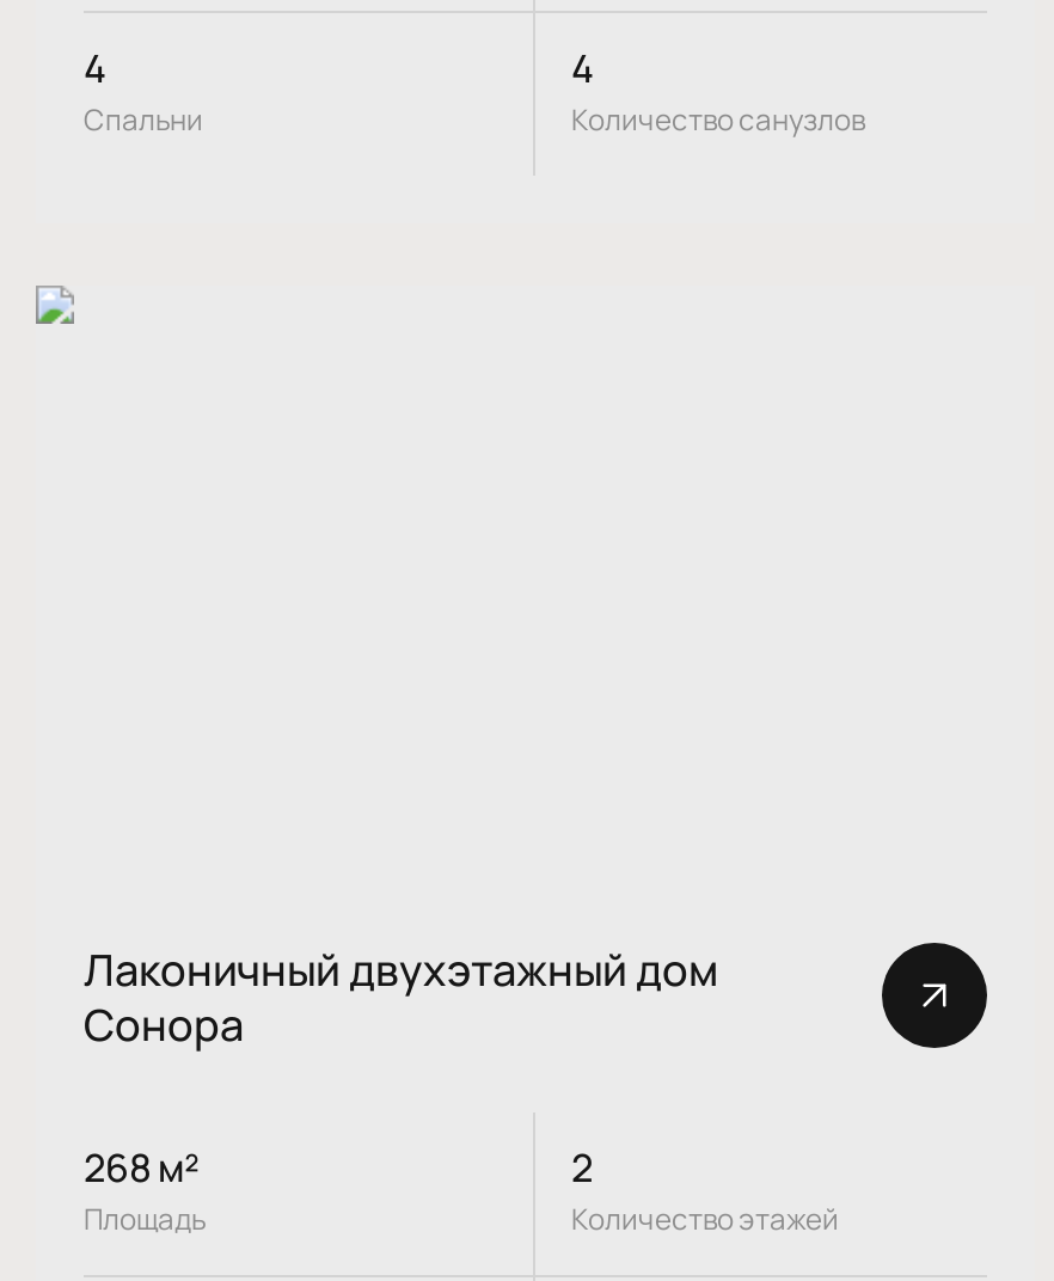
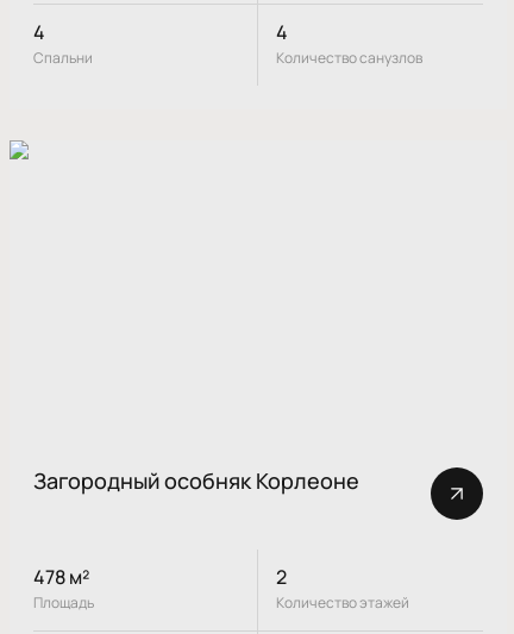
- Лаконичный двухэтажный дом
- Сонора
+ Загородный особняк Корлеоне

- 268 м²
+ 478 м²
